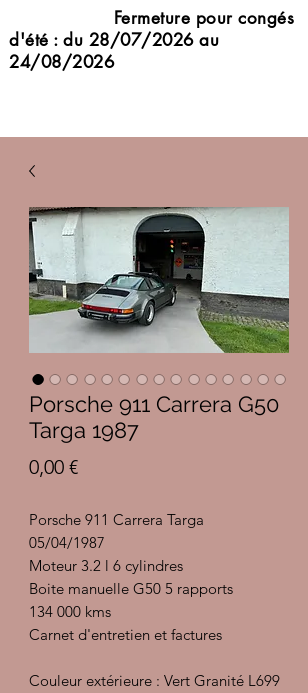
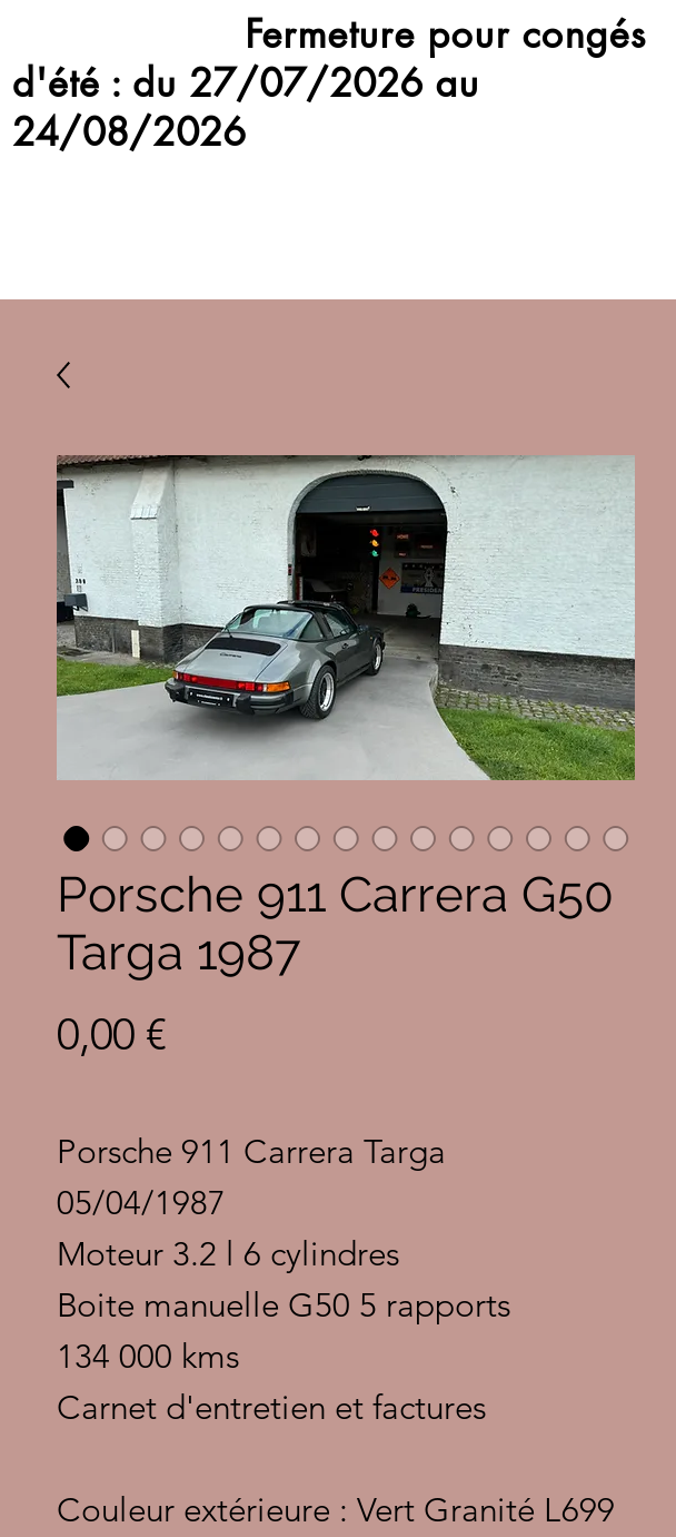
- d'été : du 28/07/2026 au
+ d'été : du 27/07/2026 au
